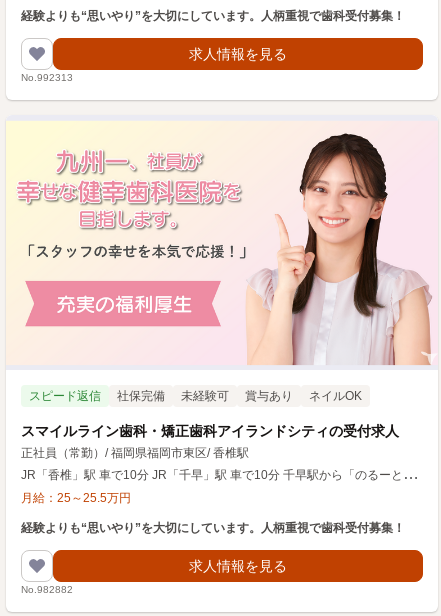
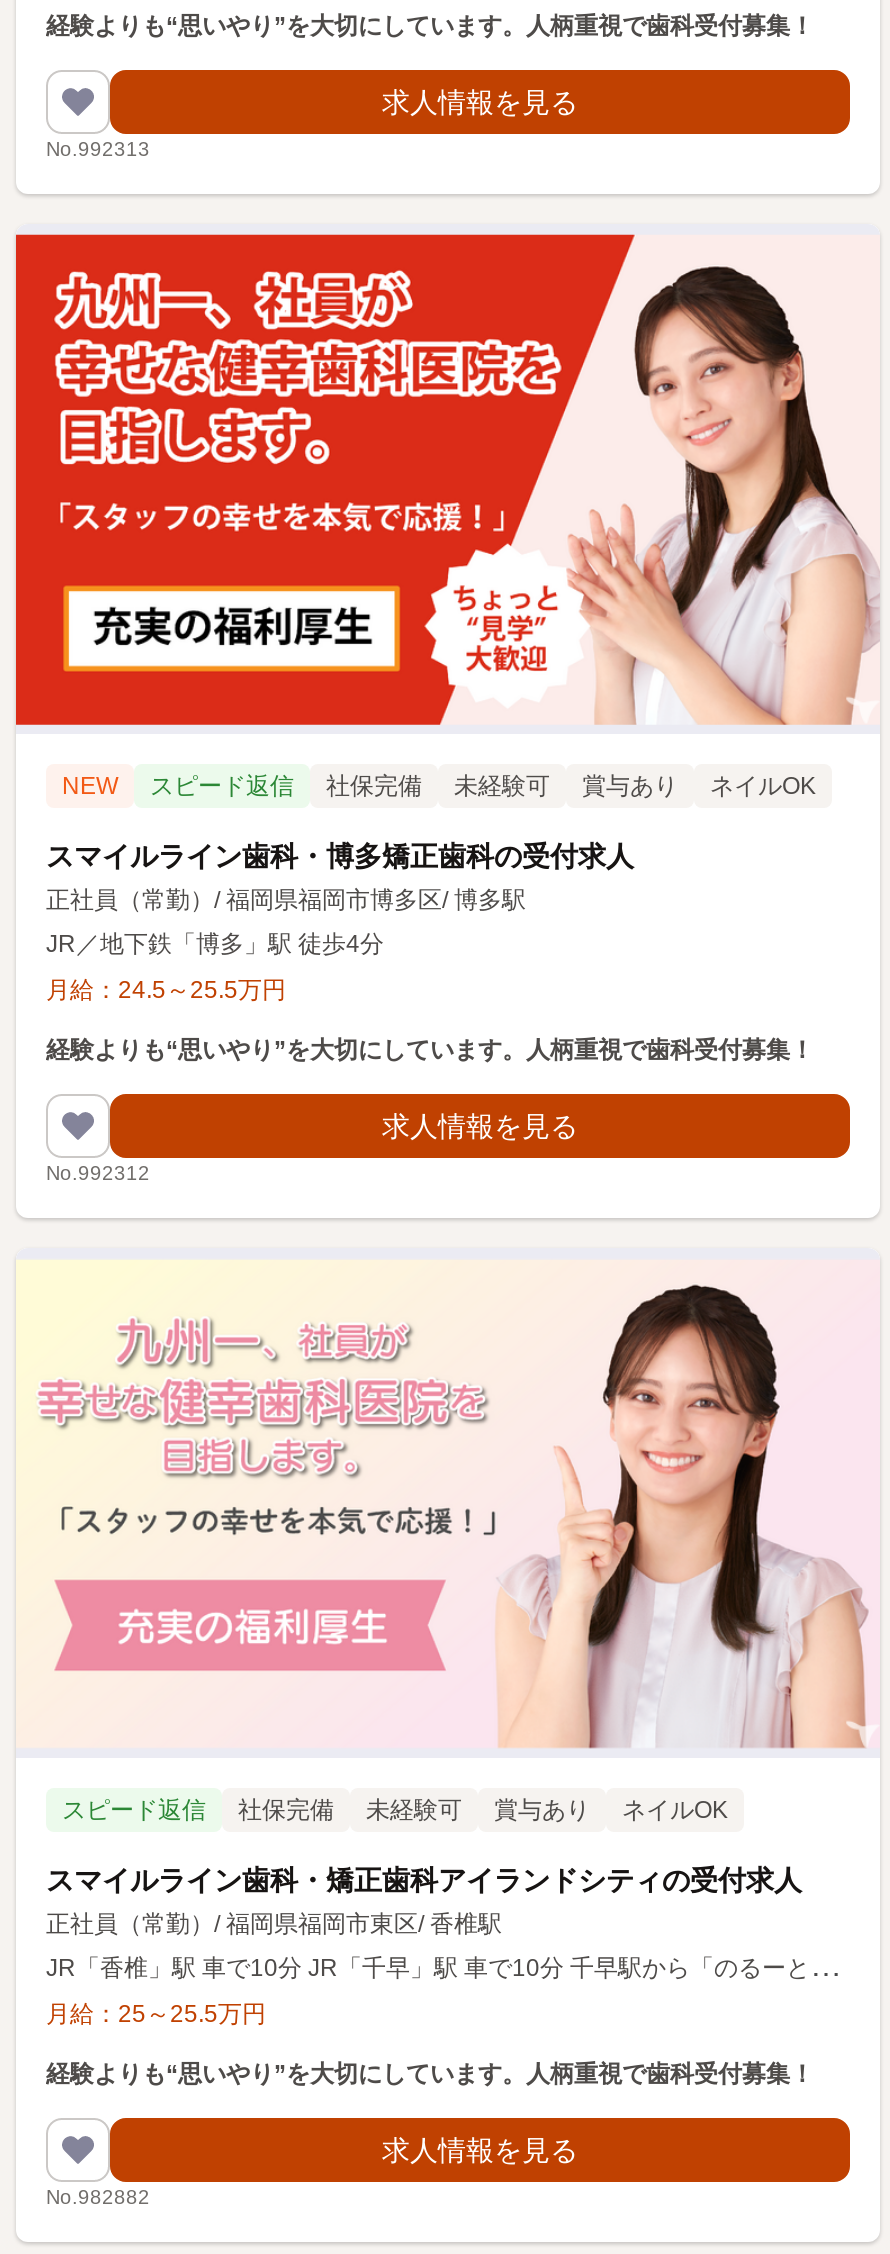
+ [image]
+ NEW
+ スピード返信
+ 社保完備
+ 未経験可
+ 賞与あり
+ ネイルOK
+ スマイルライン歯科・博多矯正歯科の受付求人
+ 正社員（常勤）/福岡県福岡市博多区/博多駅
+ JR／地下鉄「博多」駅 徒歩4分
+ 月給：24.5～25.5万円
+ 経験よりも“思いやり”を大切にしています。人柄重視で歯科受付募集！
+ 求人情報を見る
+ No.992312
